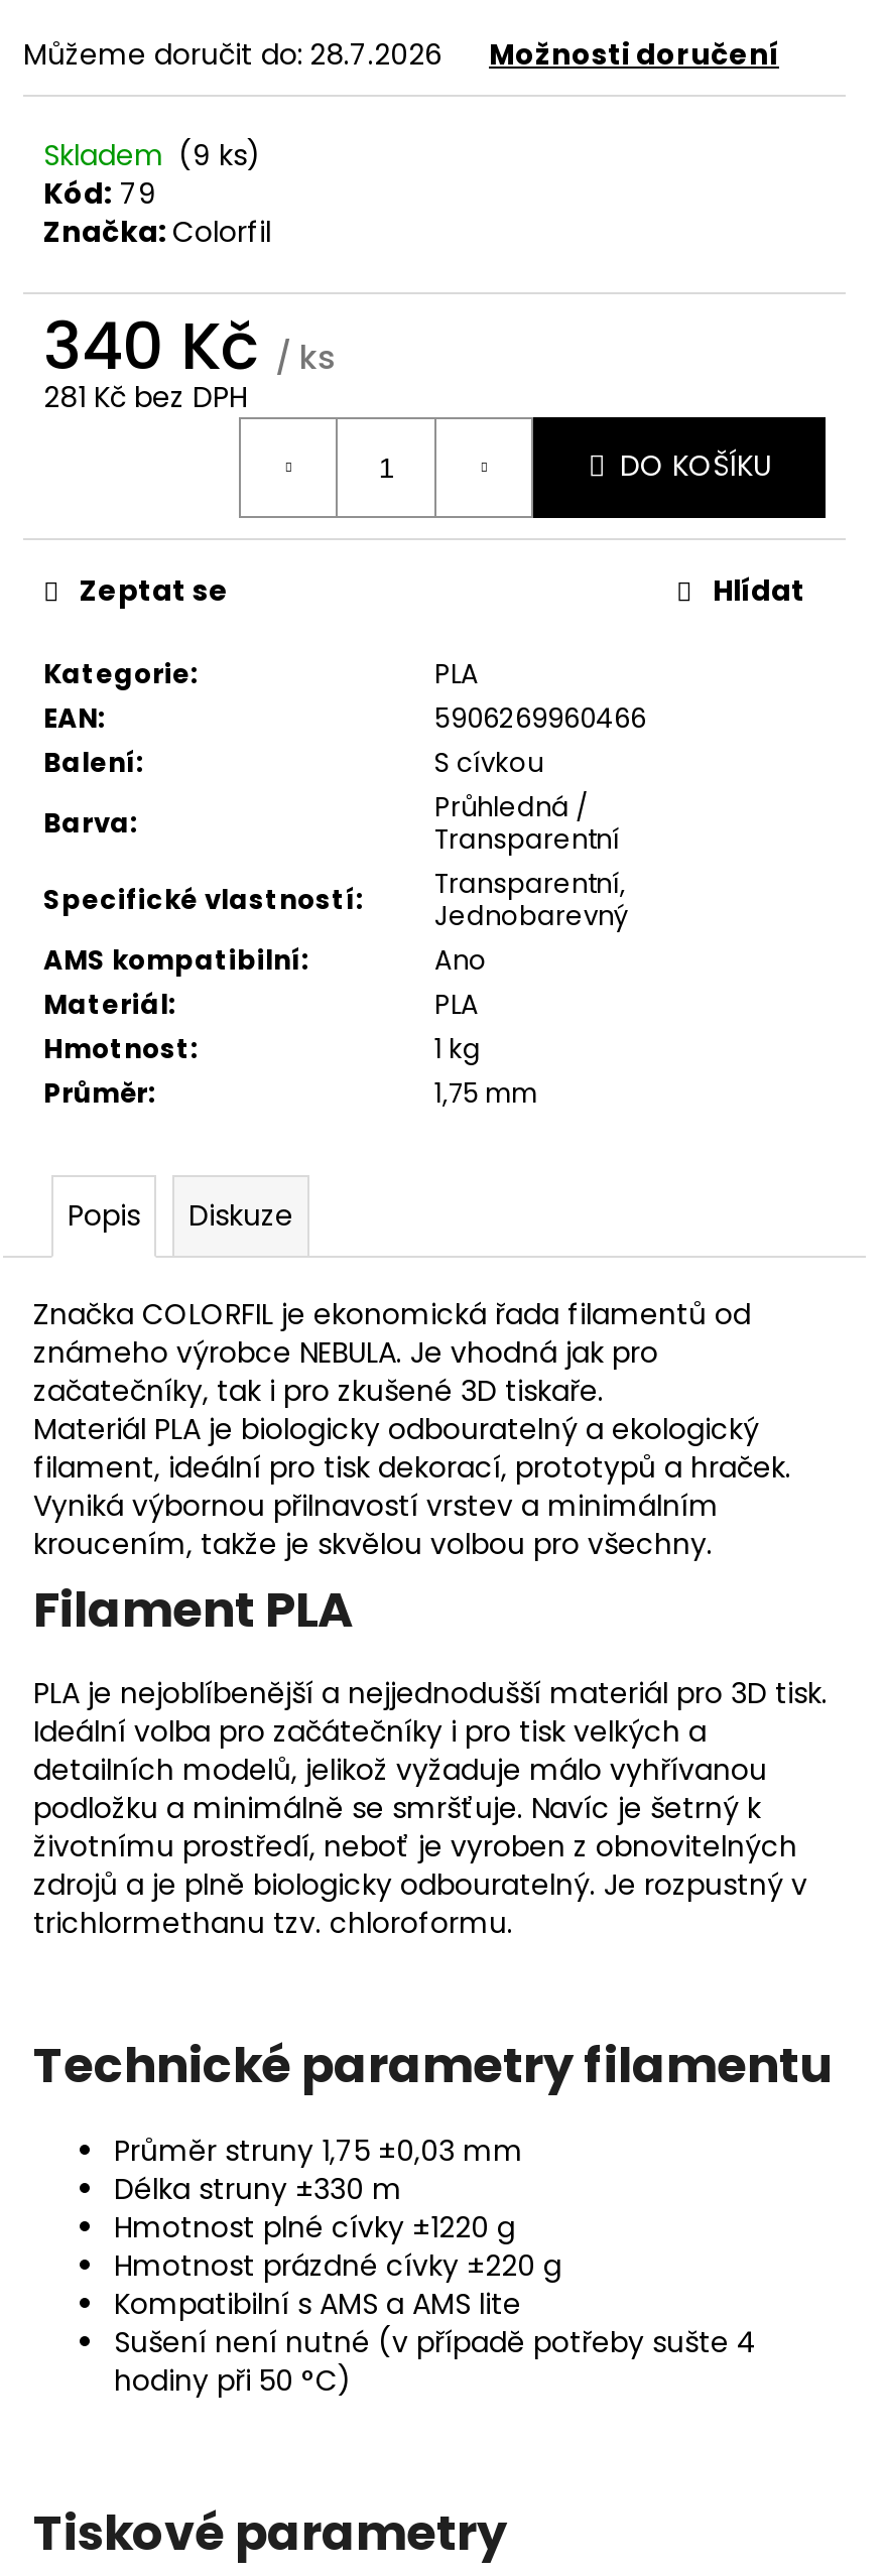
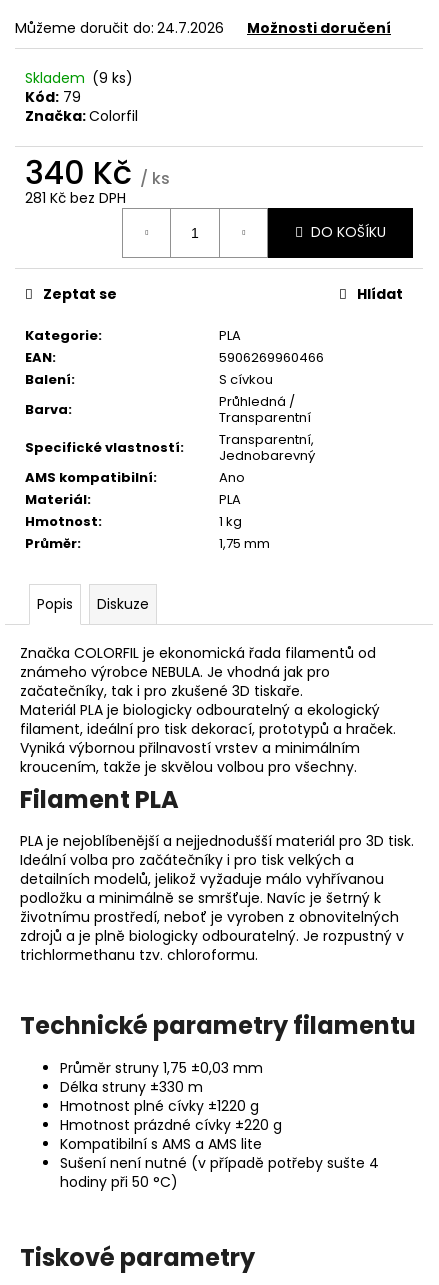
- Můžeme doručit do: 28.7.2026
+ Můžeme doručit do: 24.7.2026
